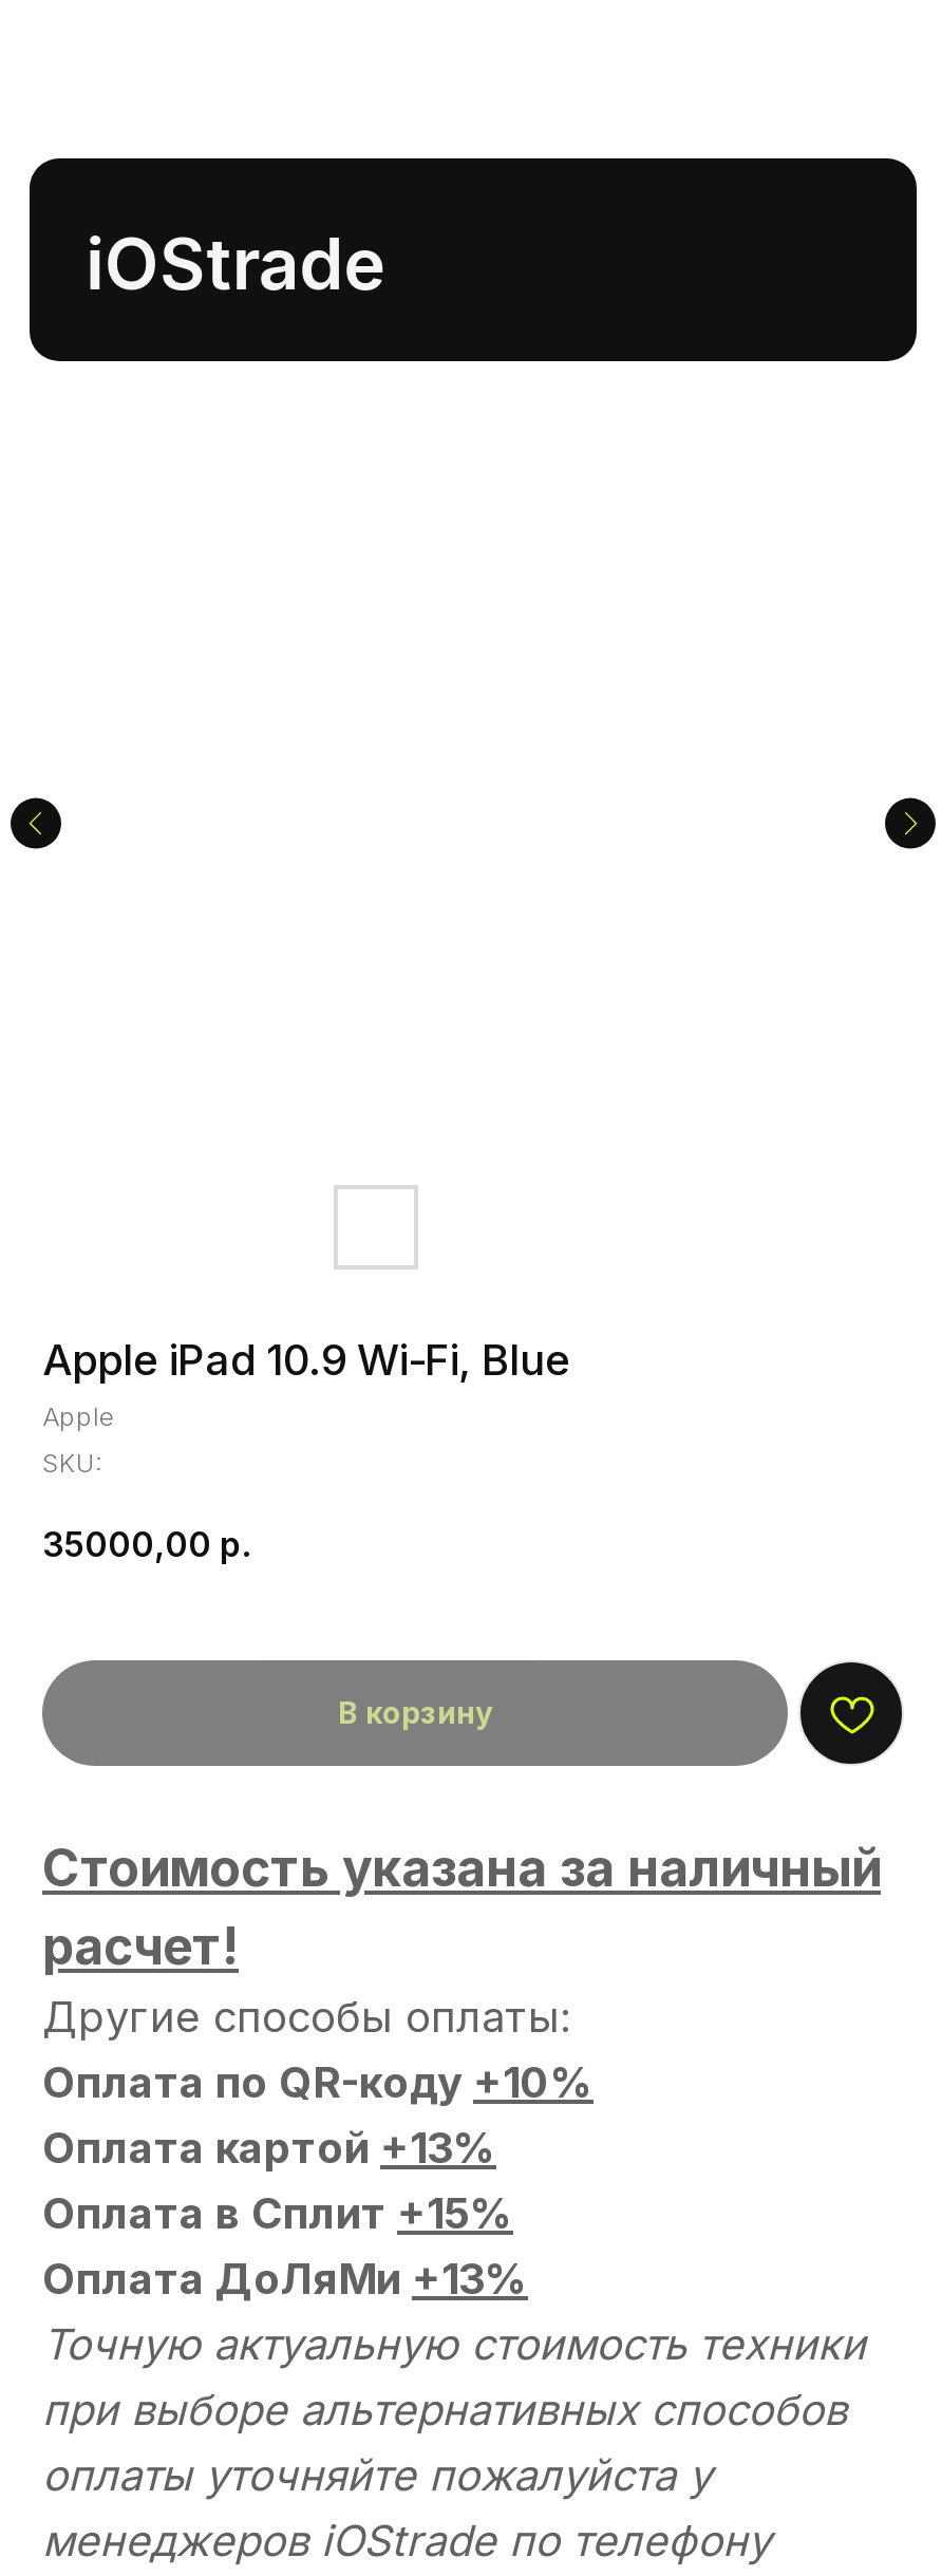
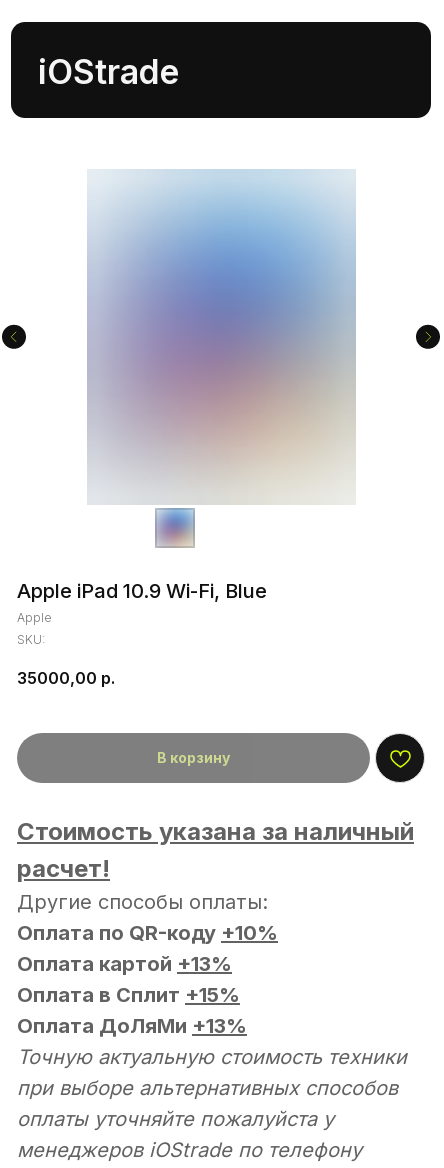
+ [image]
